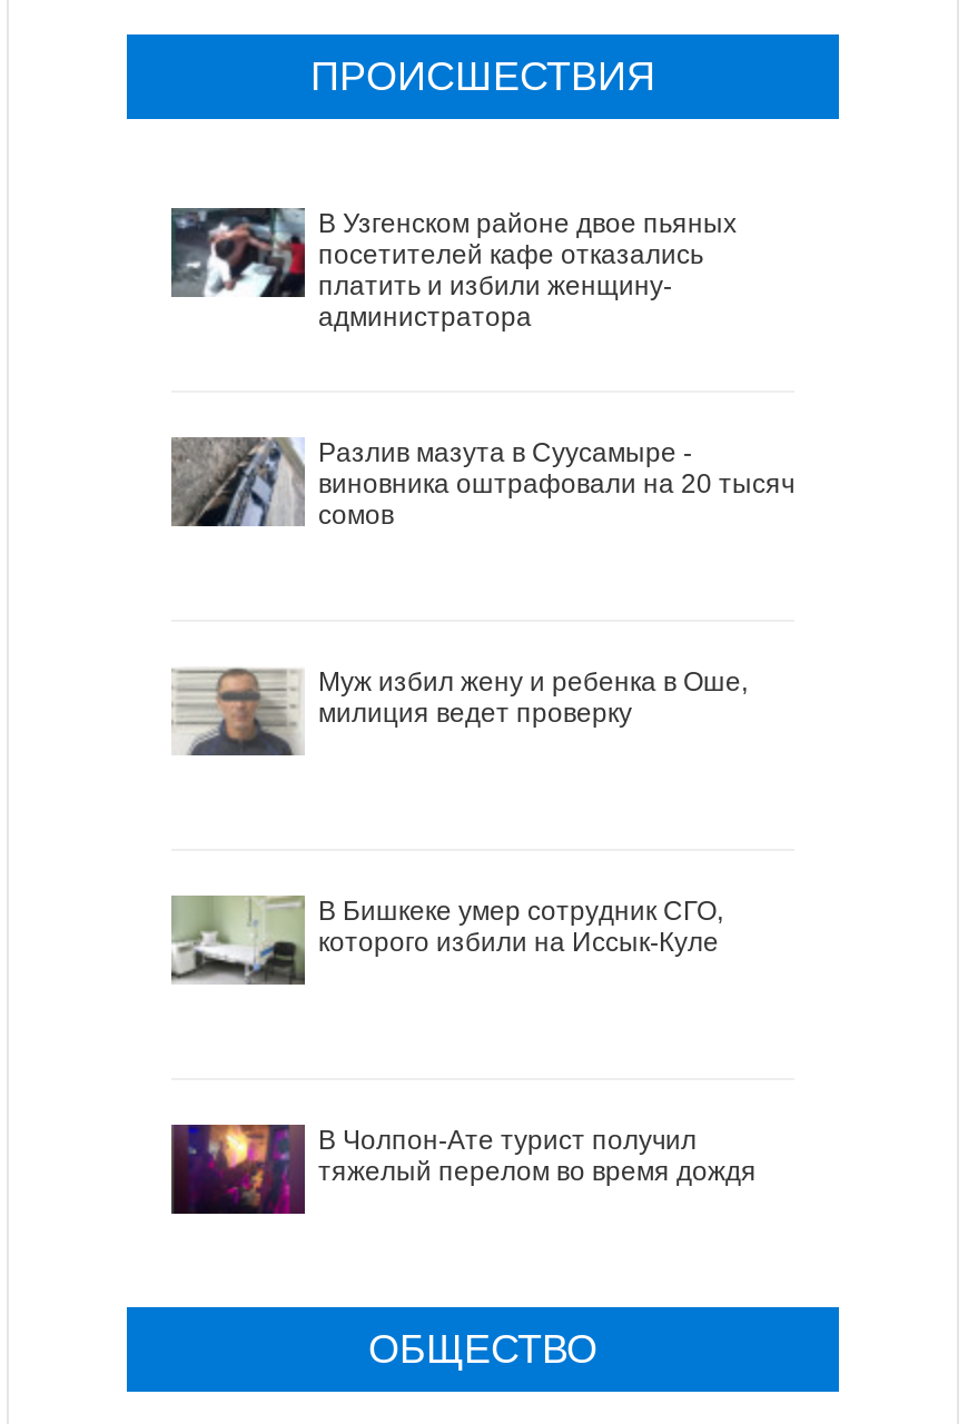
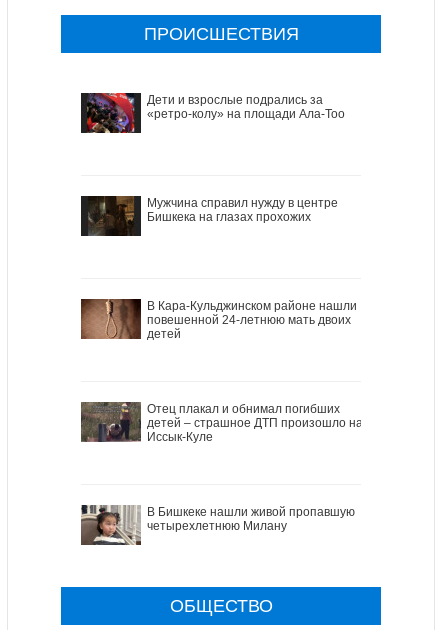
- [image]
- В Узгенском районе двое пьяных
- посетителей кафе отказались
- платить и избили женщину-
- администратора
+ [image]
+ Дети и взрослые подрались за
+ «ретро-колу» на площади Ала-Тоо

- [image]
- Разлив мазута в Суусамыре -
- виновника оштрафовали на 20 тысяч
- сомов
+ [image]
+ Мужчина справил нужду в центре
+ Бишкека на глазах прохожих

- [image]
- Муж избил жену и ребенка в Оше,
- милиция ведет проверку
+ [image]
+ В Кара-Кульджинском районе нашли
+ повешенной 24-летнюю мать двоих
+ детей

- [image]
- В Бишкеке умер сотрудник СГО,
- которого избили на Иссык-Куле
+ [image]
+ Отец плакал и обнимал погибших
+ детей – страшное ДТП произошло на
+ Иссык-Куле

- [image]
- В Чолпон-Ате турист получил
- тяжелый перелом во время дождя
+ [image]
+ В Бишкеке нашли живой пропавшую
+ четырехлетнюю Милану
